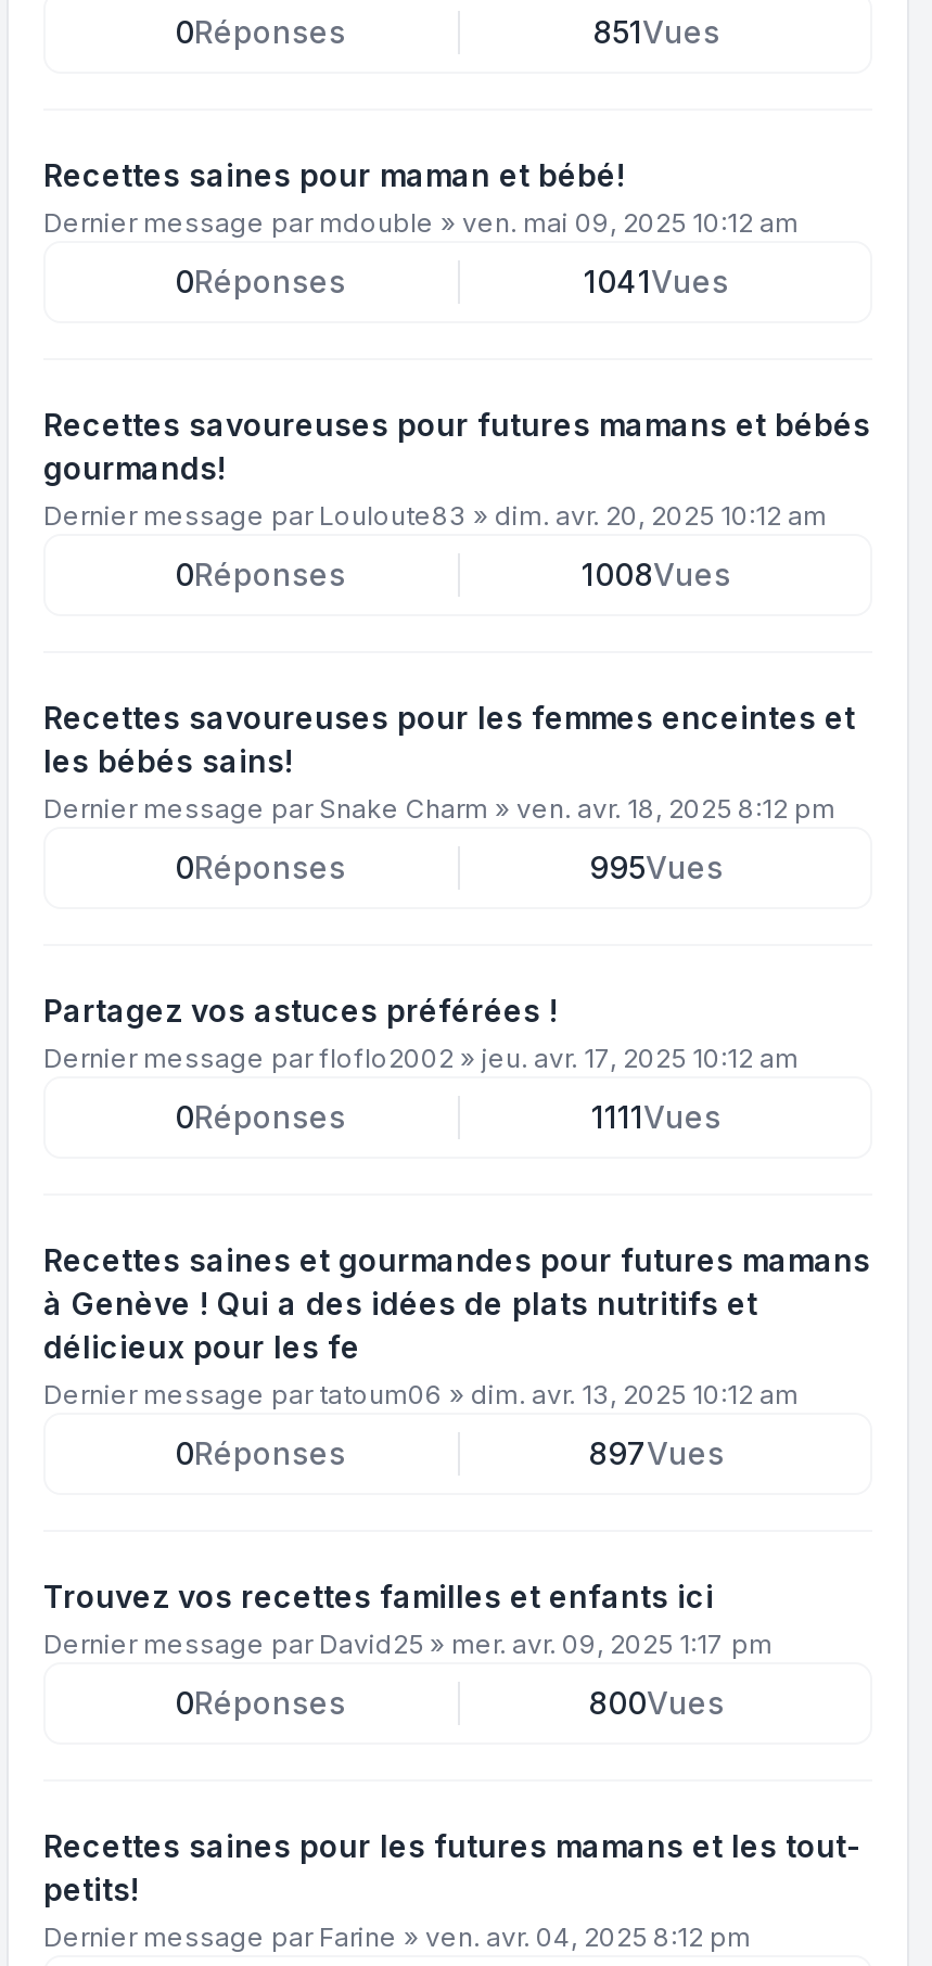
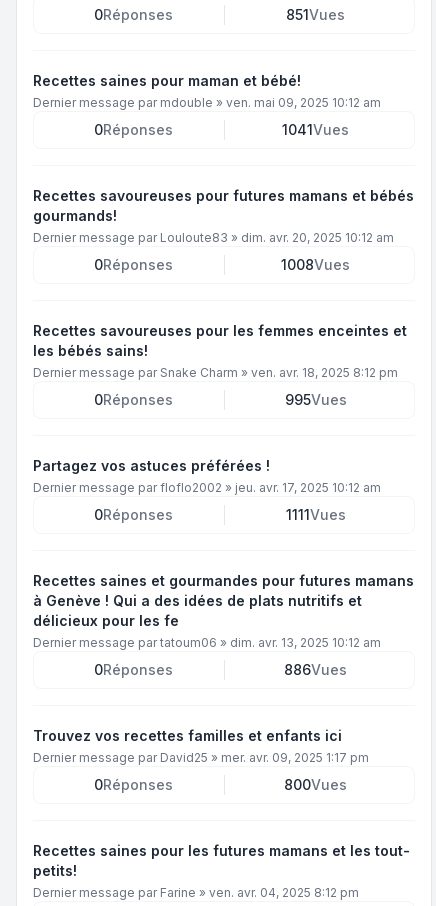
- 897Vues
+ 886Vues
